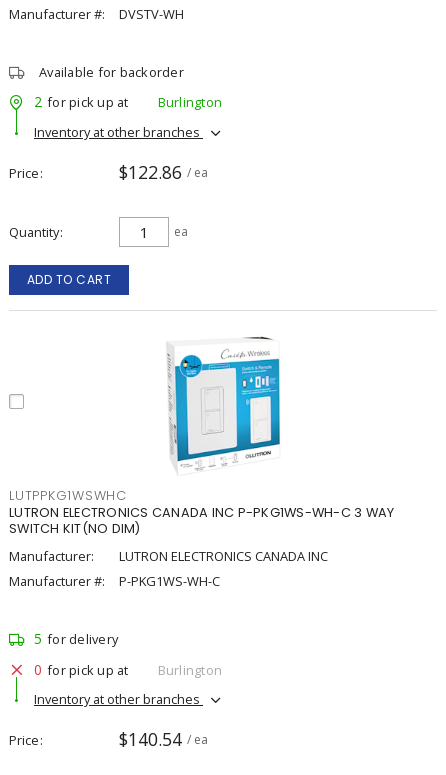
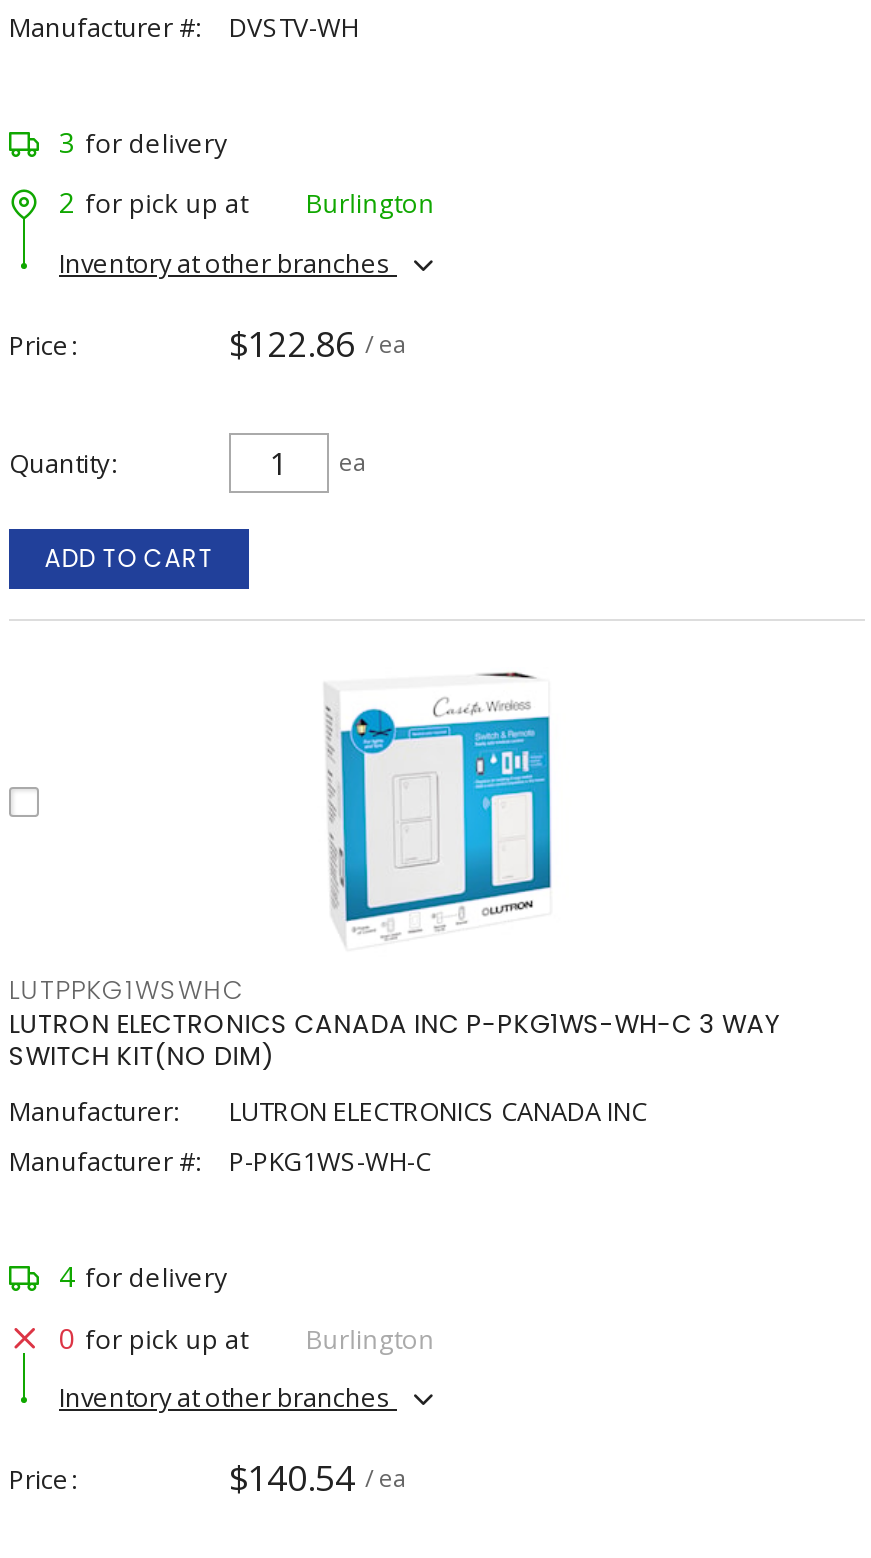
- Available for backorder
+ 3 for delivery

- 5 for delivery
+ 4 for delivery
